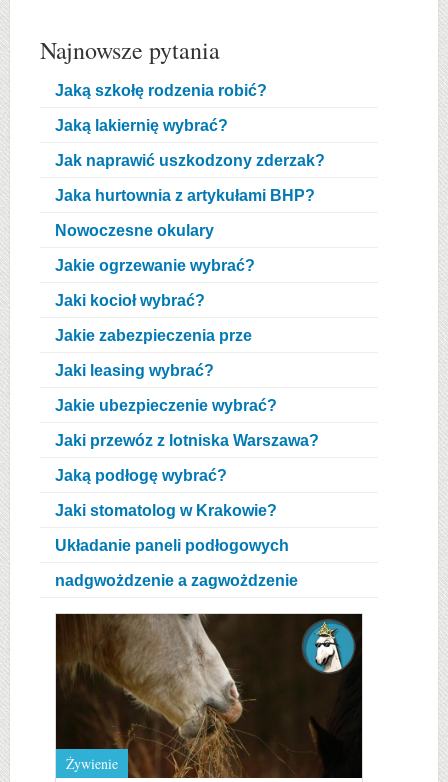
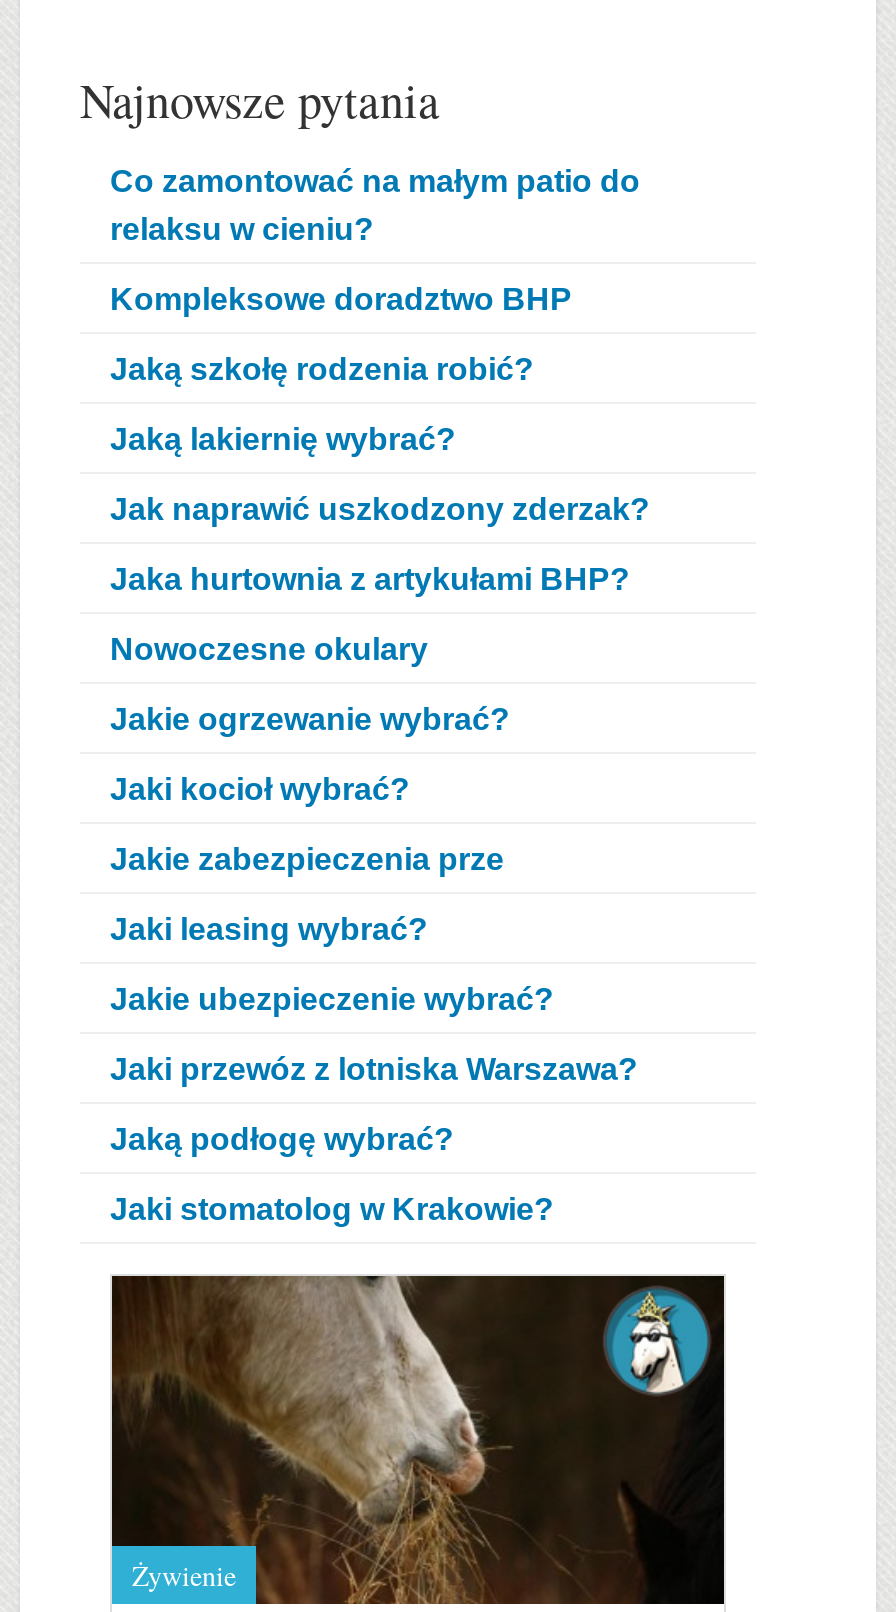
+ Co zamontować na małym patio do
+ relaksu w cieniu?
+ Kompleksowe doradztwo BHP

moved down: Jaką szkołę rodzenia robić? | Jaką lakiernię wybrać? | Jak naprawić uszkodzony zderzak? | ... | Jaką podłogę wybrać? | Jaki stomatolog w Krakowie?

- Układanie paneli podłogowych
- nadgwożdzenie a zagwożdzenie
